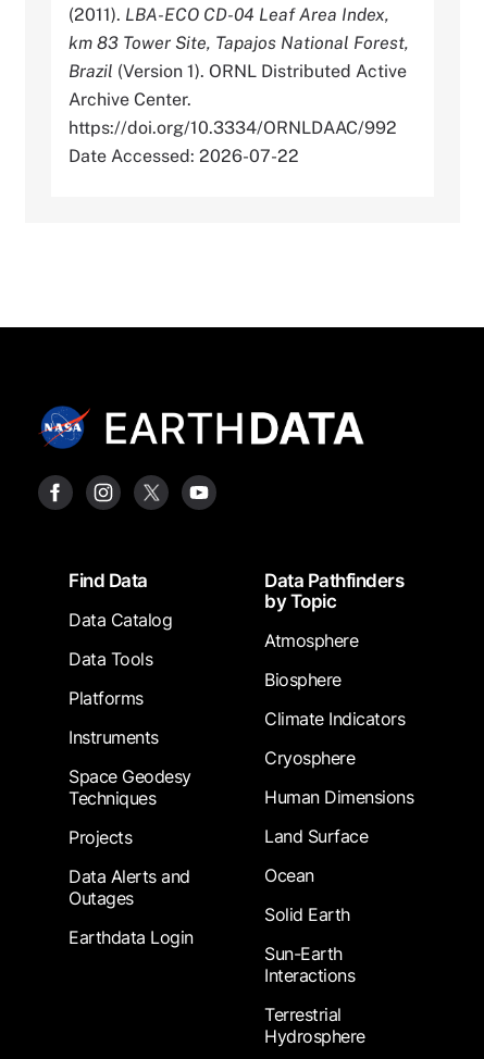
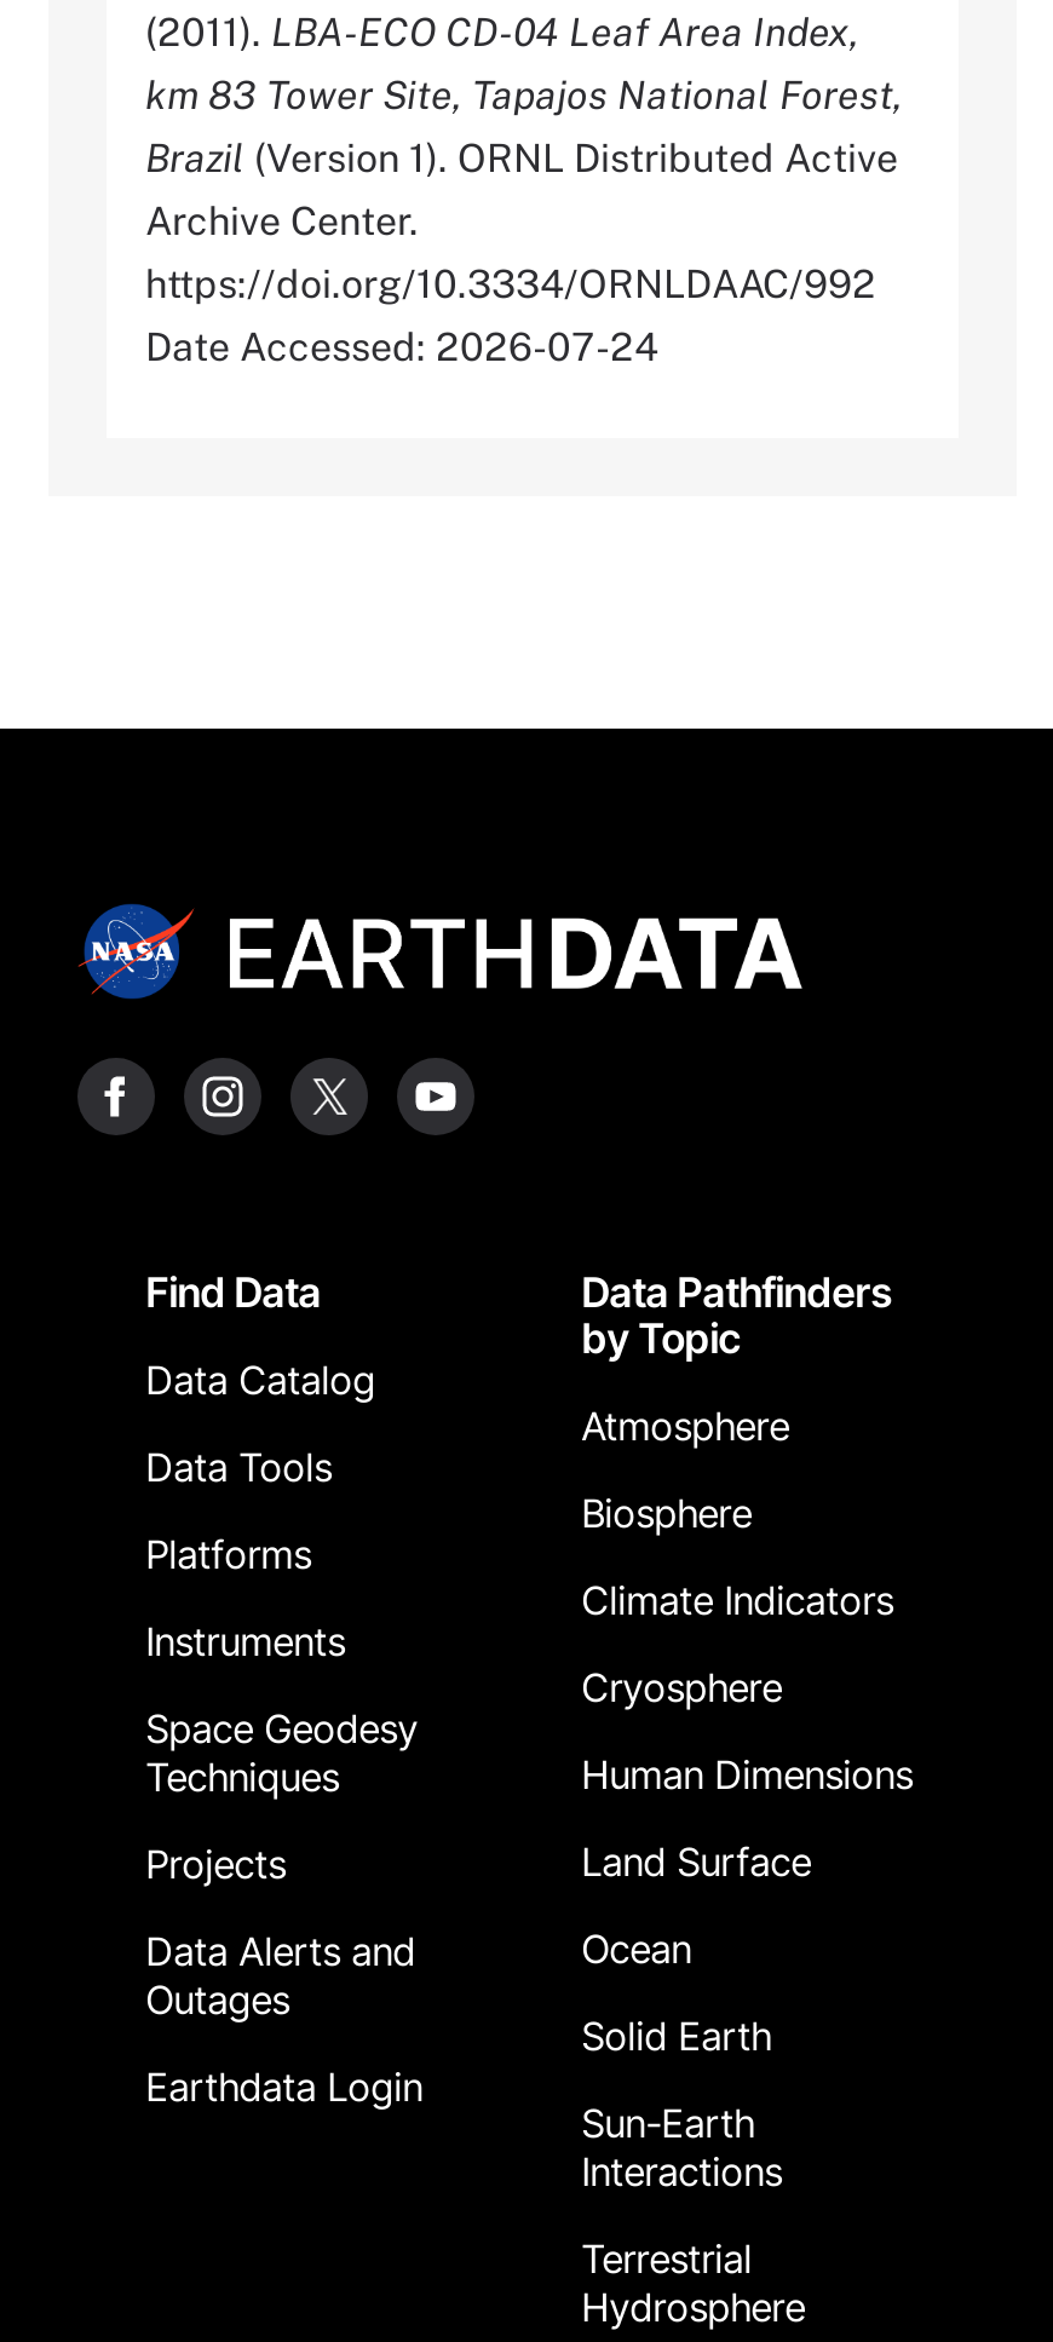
- Date Accessed: 2026-07-22
+ Date Accessed: 2026-07-24
